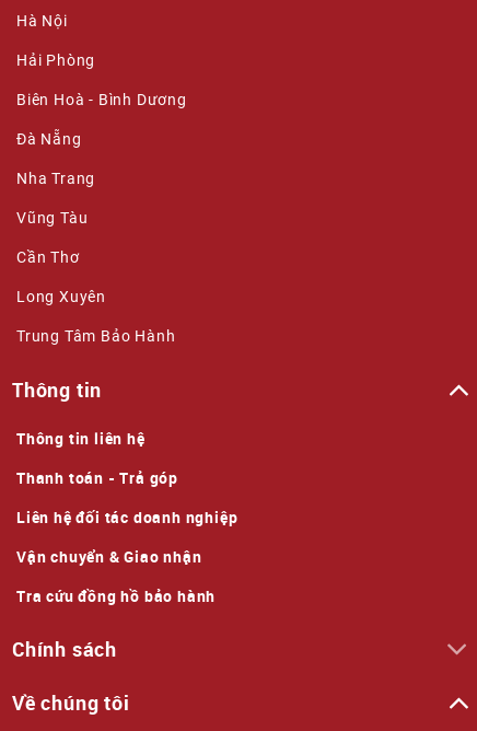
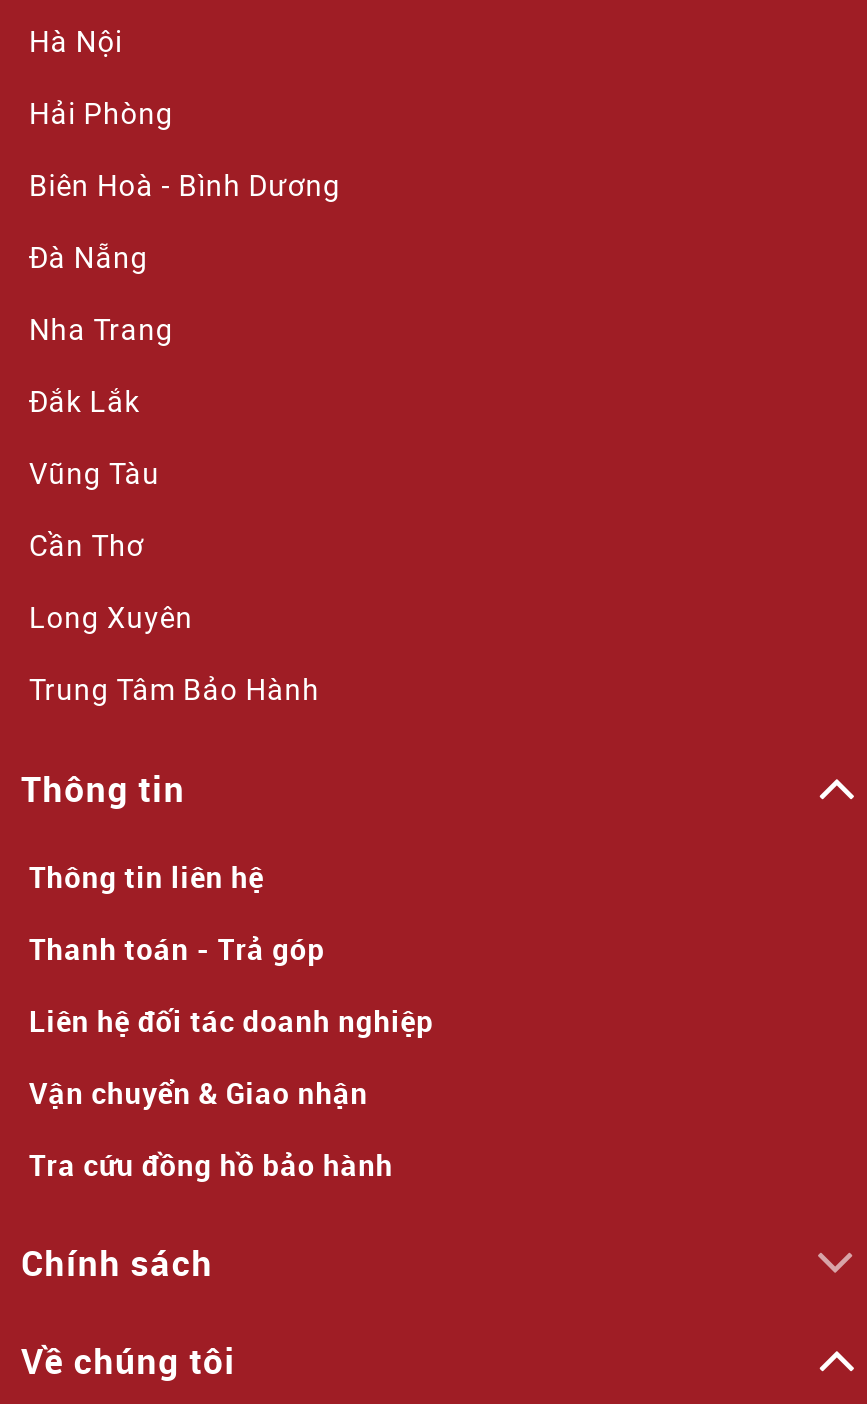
+ Đắk Lắk
